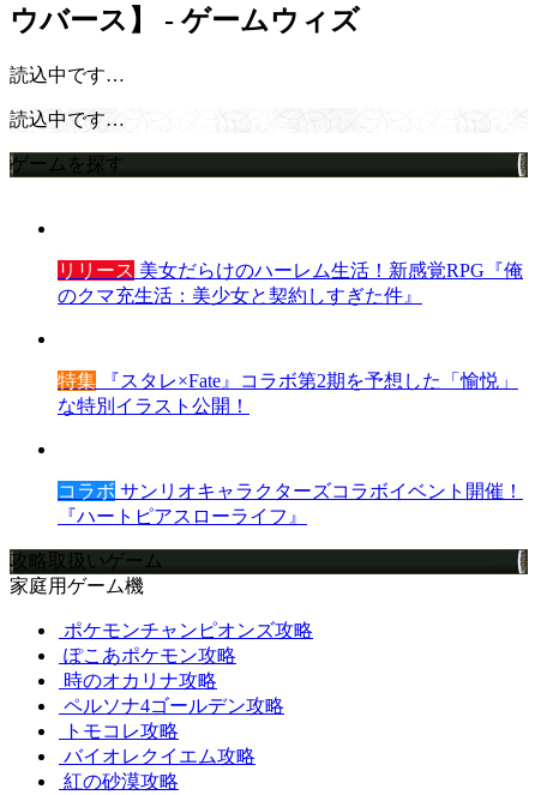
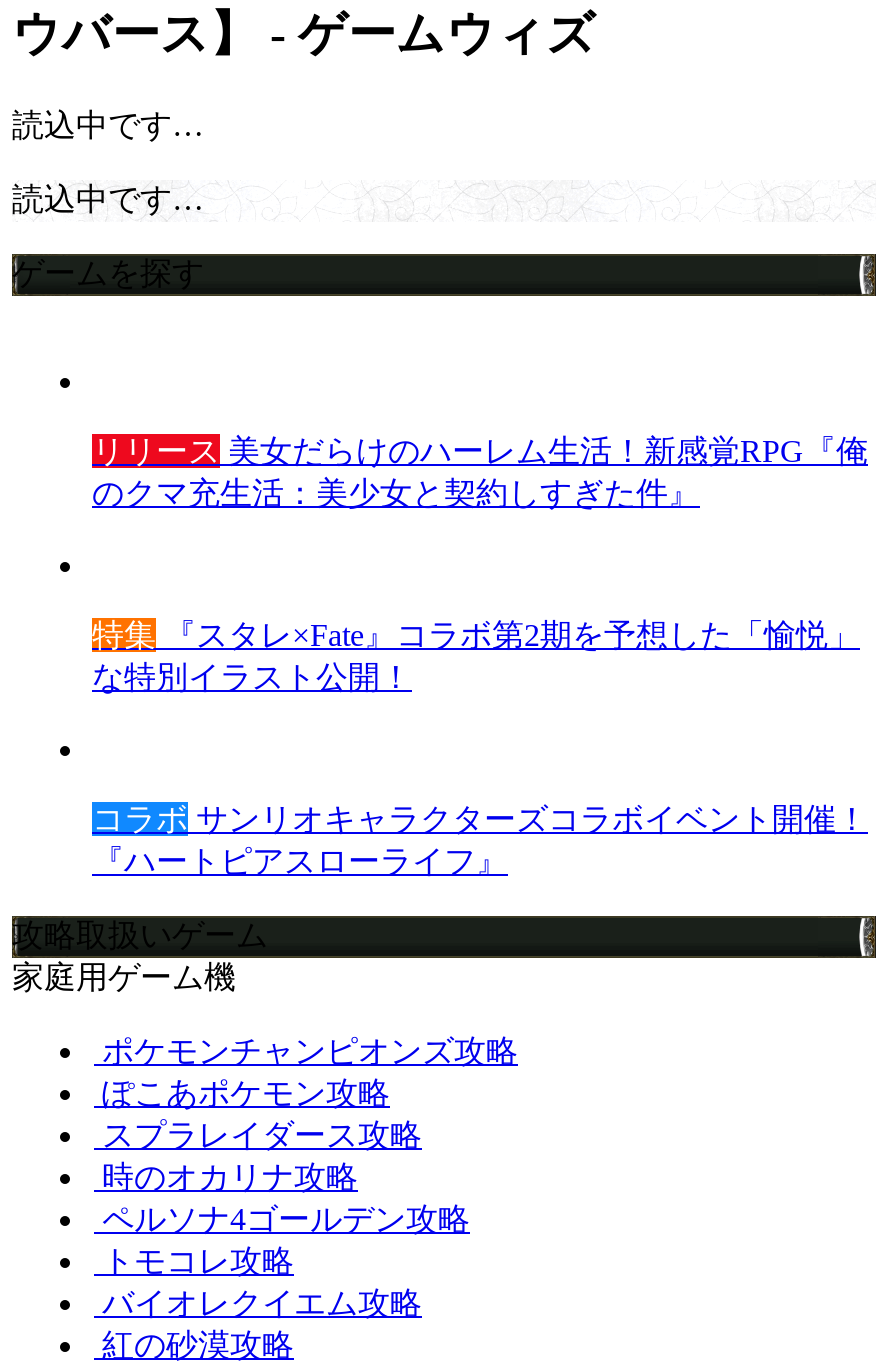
+ スプラレイダース攻略
